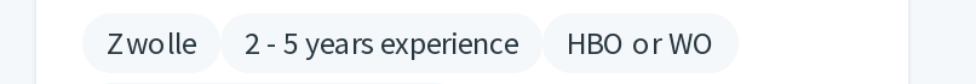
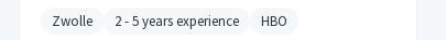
- HBO or WO
+ HBO
